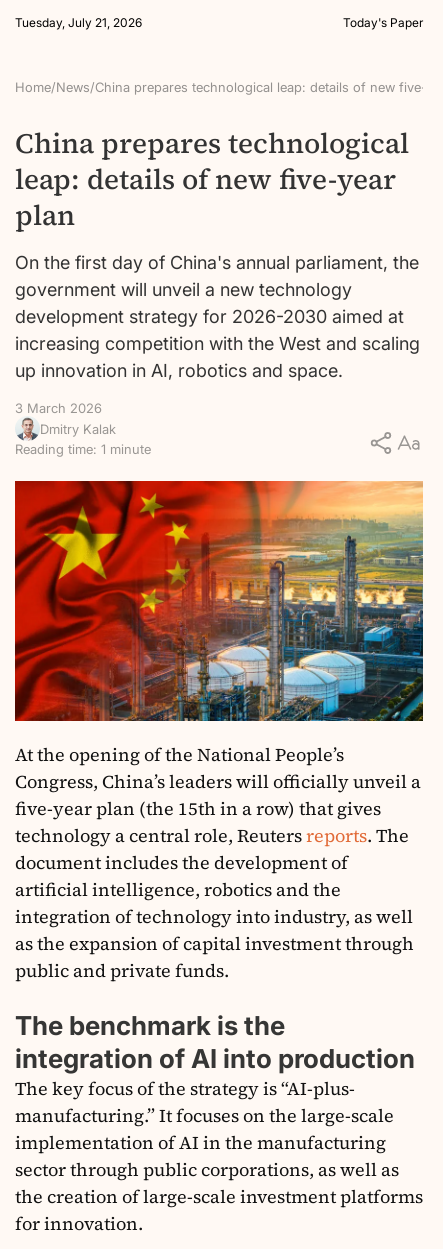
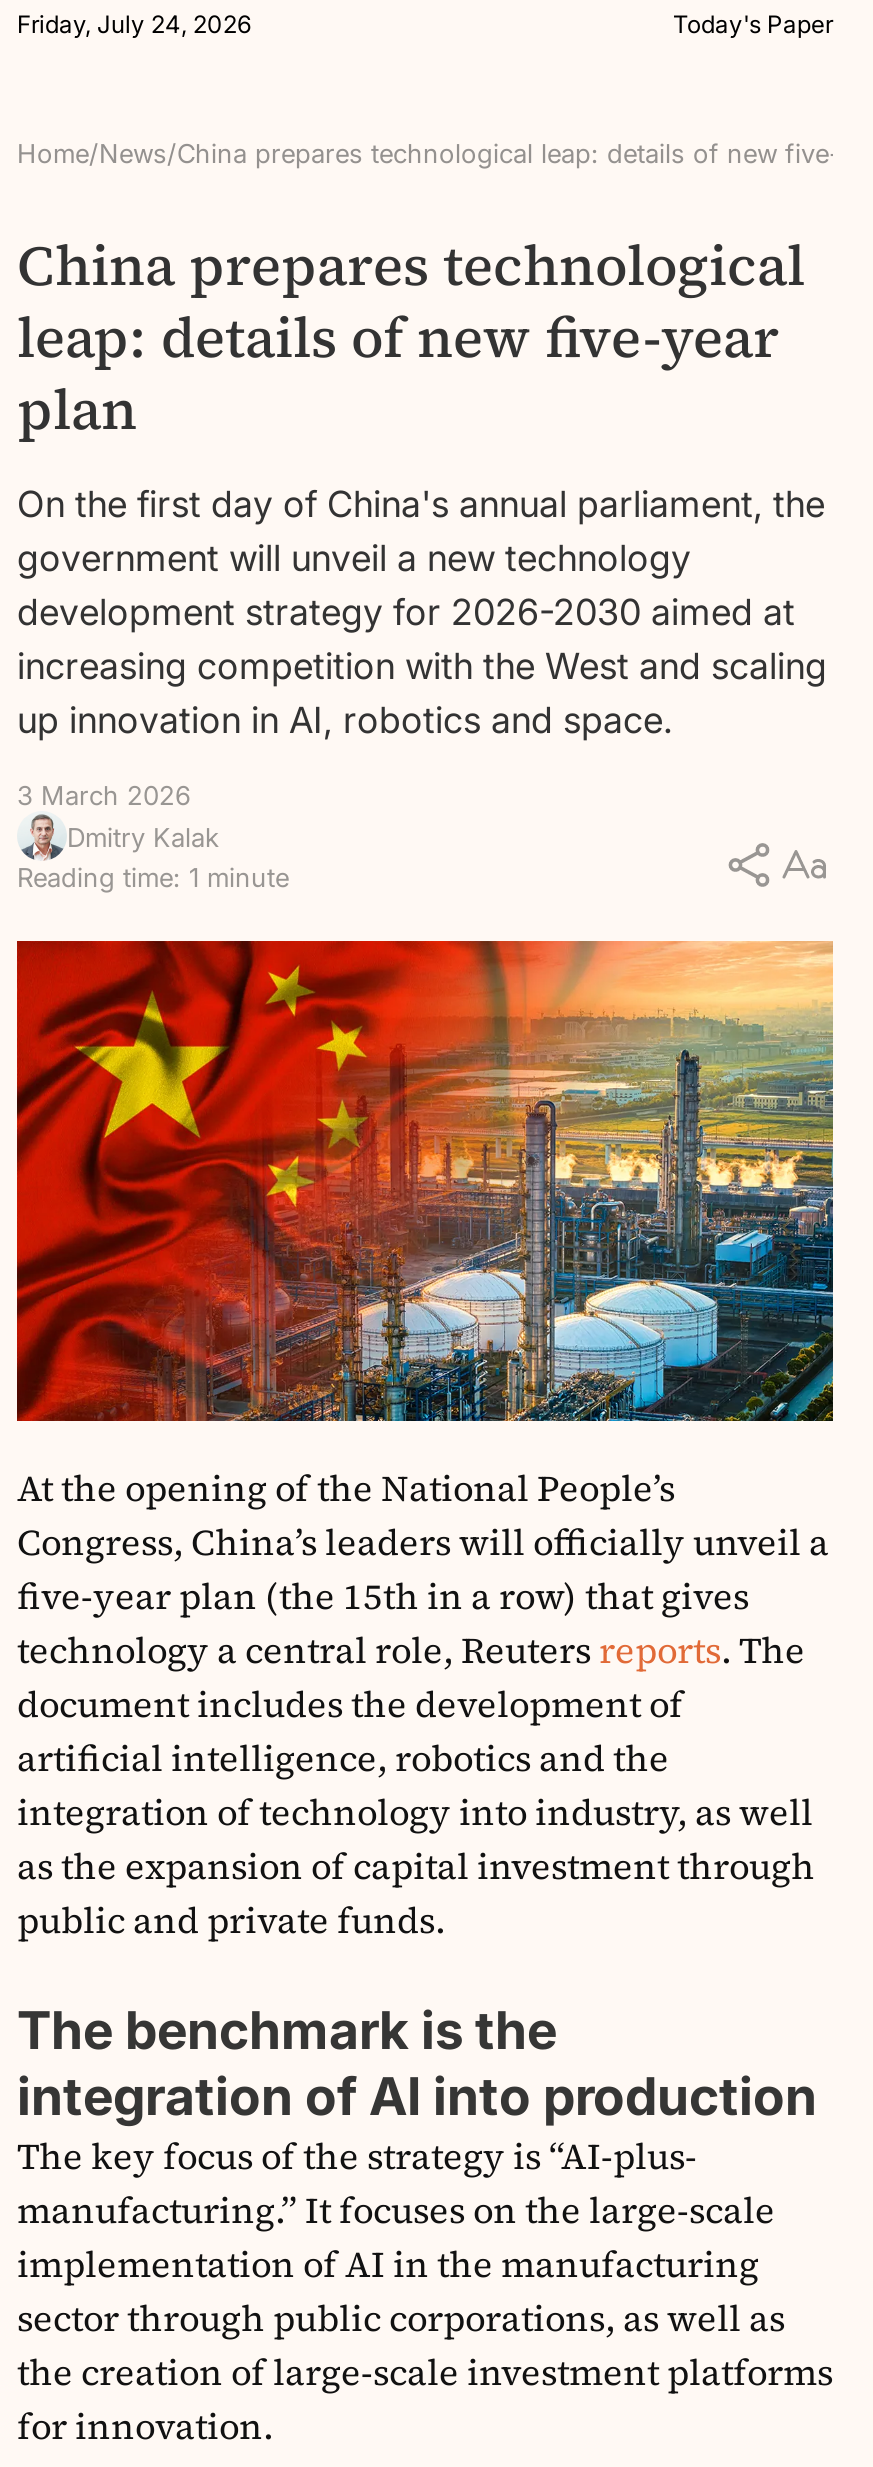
- Tuesday, July 21, 2026
+ Friday, July 24, 2026
